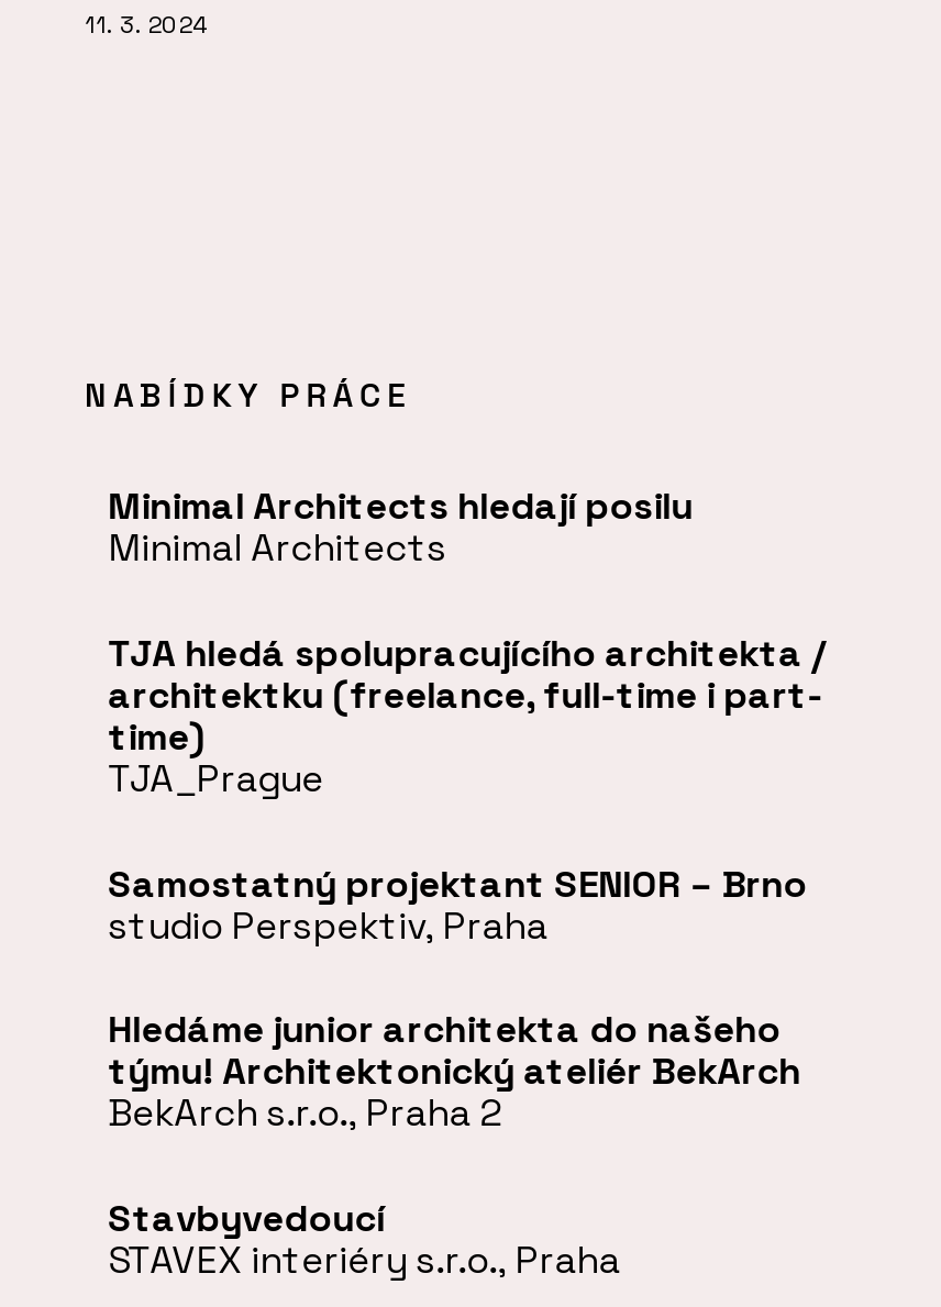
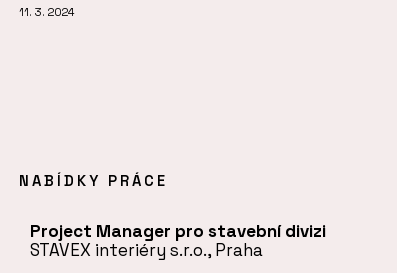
- Minimal Architects hledají posilu
- Minimal Architects
- TJA hledá spolupracujícího architekta /
- architektku (freelance, full-time i part-
- time)
- TJA_Prague
- Samostatný projektant SENIOR – Brno
- studio Perspektiv, Praha
- Hledáme junior architekta do našeho
- týmu! Architektonický ateliér BekArch
- BekArch s.r.o., Praha 2
- Stavbyvedoucí
+ Project Manager pro stavební divizi
